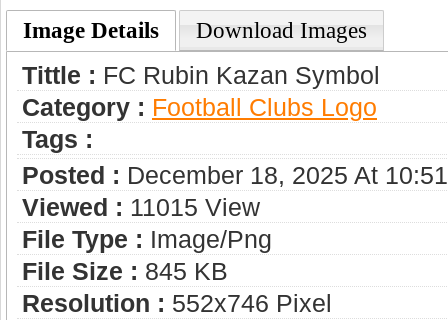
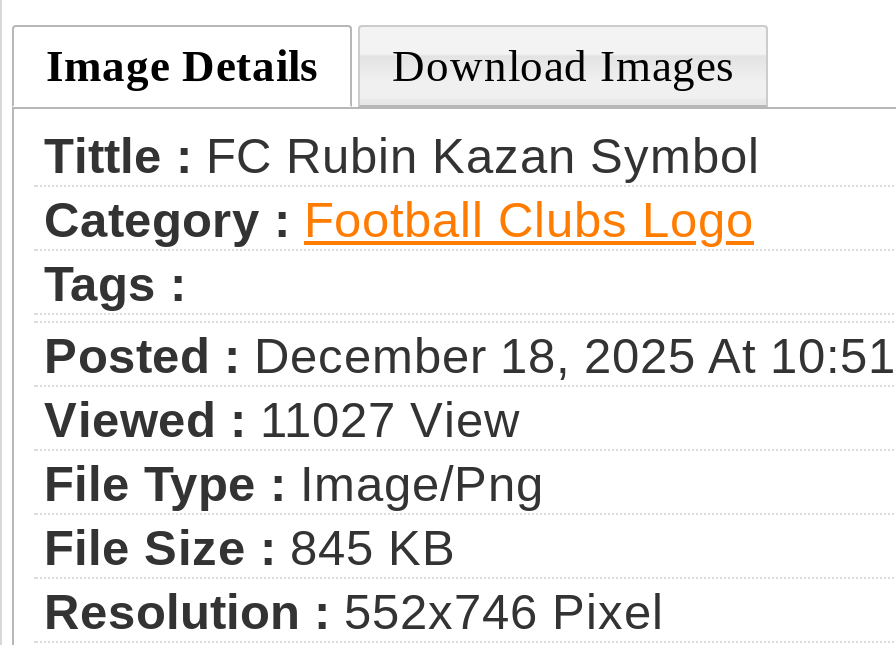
- Viewed : 11015 View
+ Viewed : 11027 View
